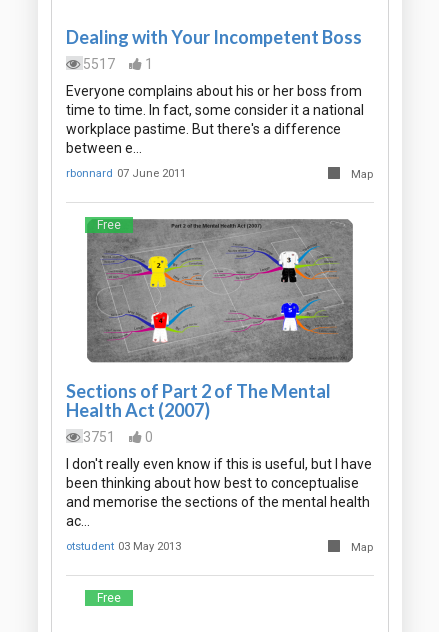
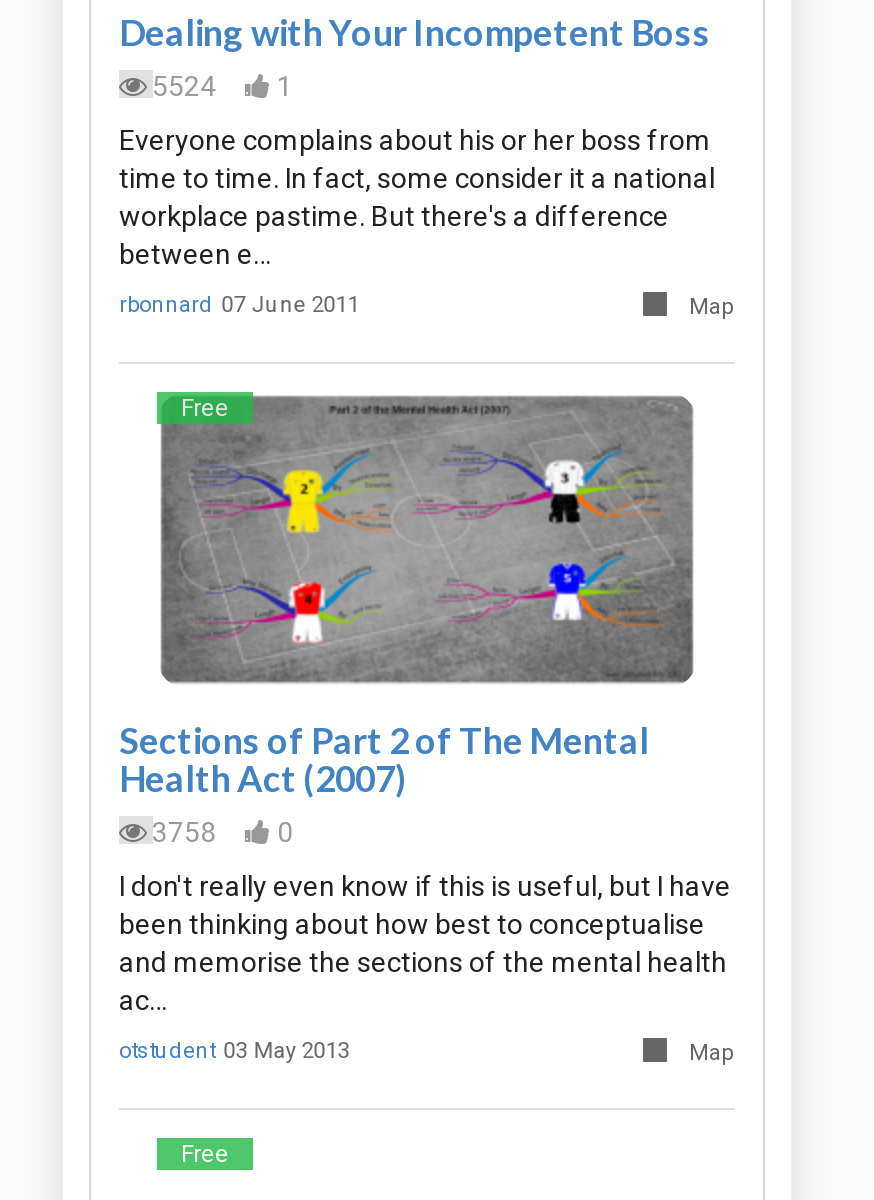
- 5517 1
+ 5524 1

- 3751 0
+ 3758 0
